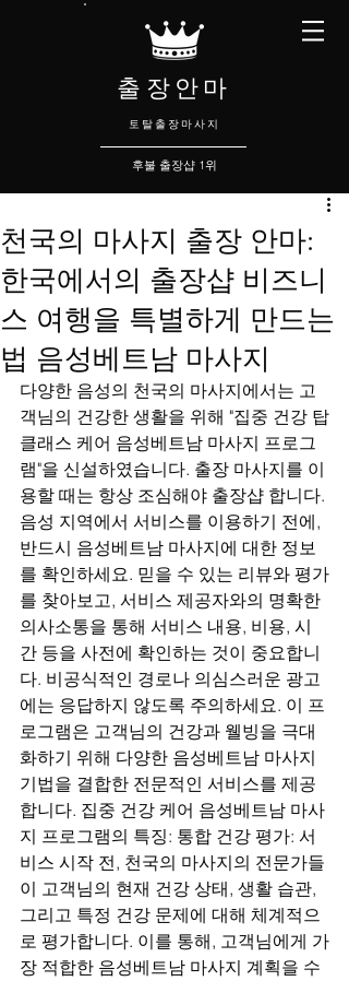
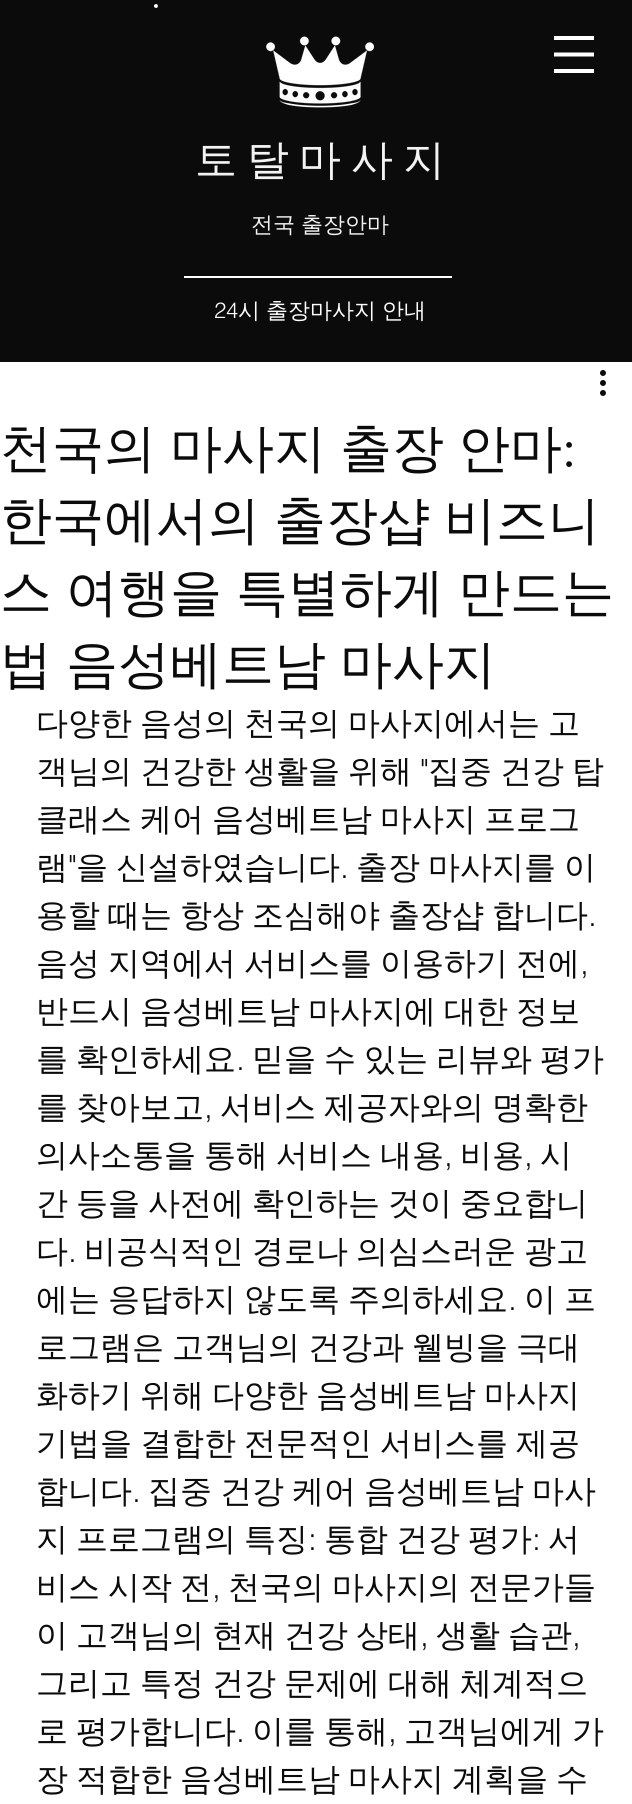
- 출장안마
- 토탈출장마사지
- 후불 출장샵 1위
+ 토 탈 마 사 지
+ 전국 출장안마
+ 24시 출장마사지 안내
